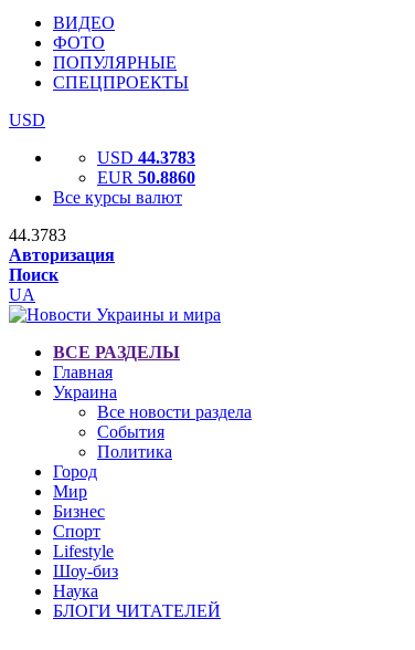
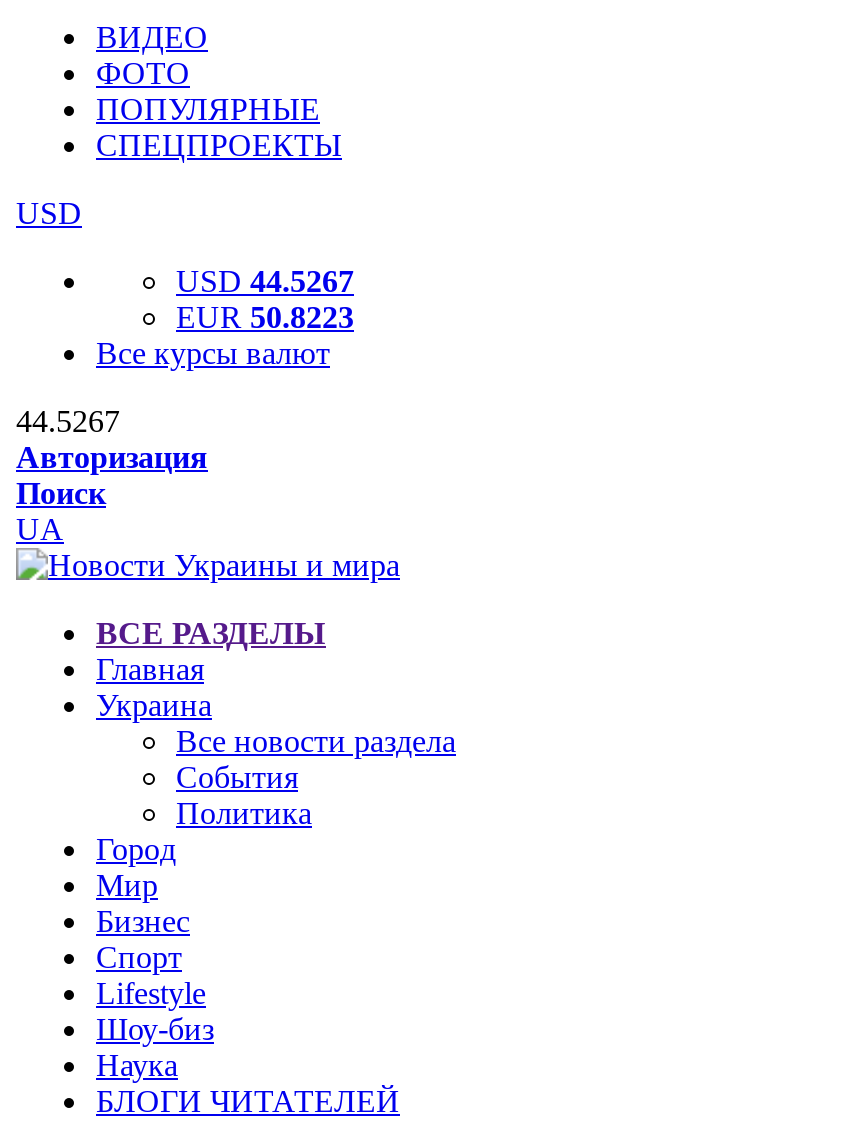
- USD 44.3783
+ USD 44.5267

- EUR 50.8860
+ EUR 50.8223

- 44.3783
+ 44.5267
